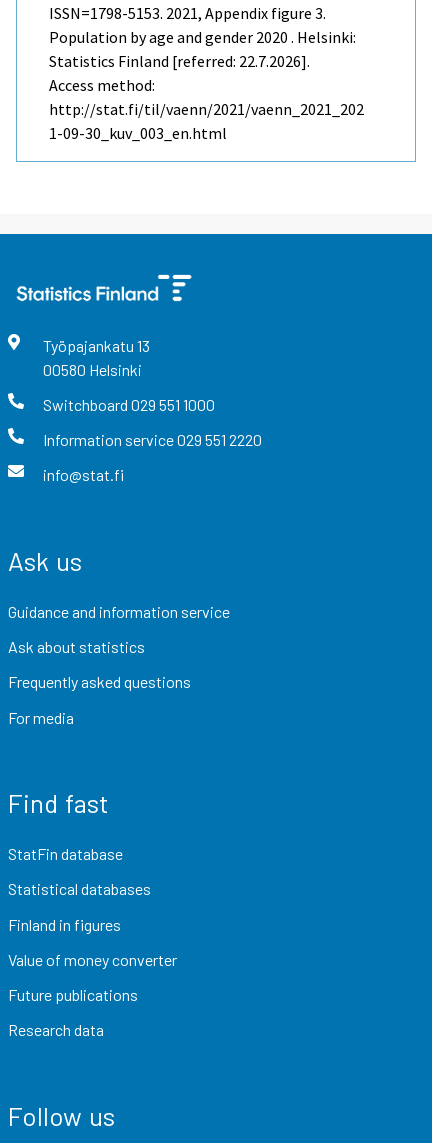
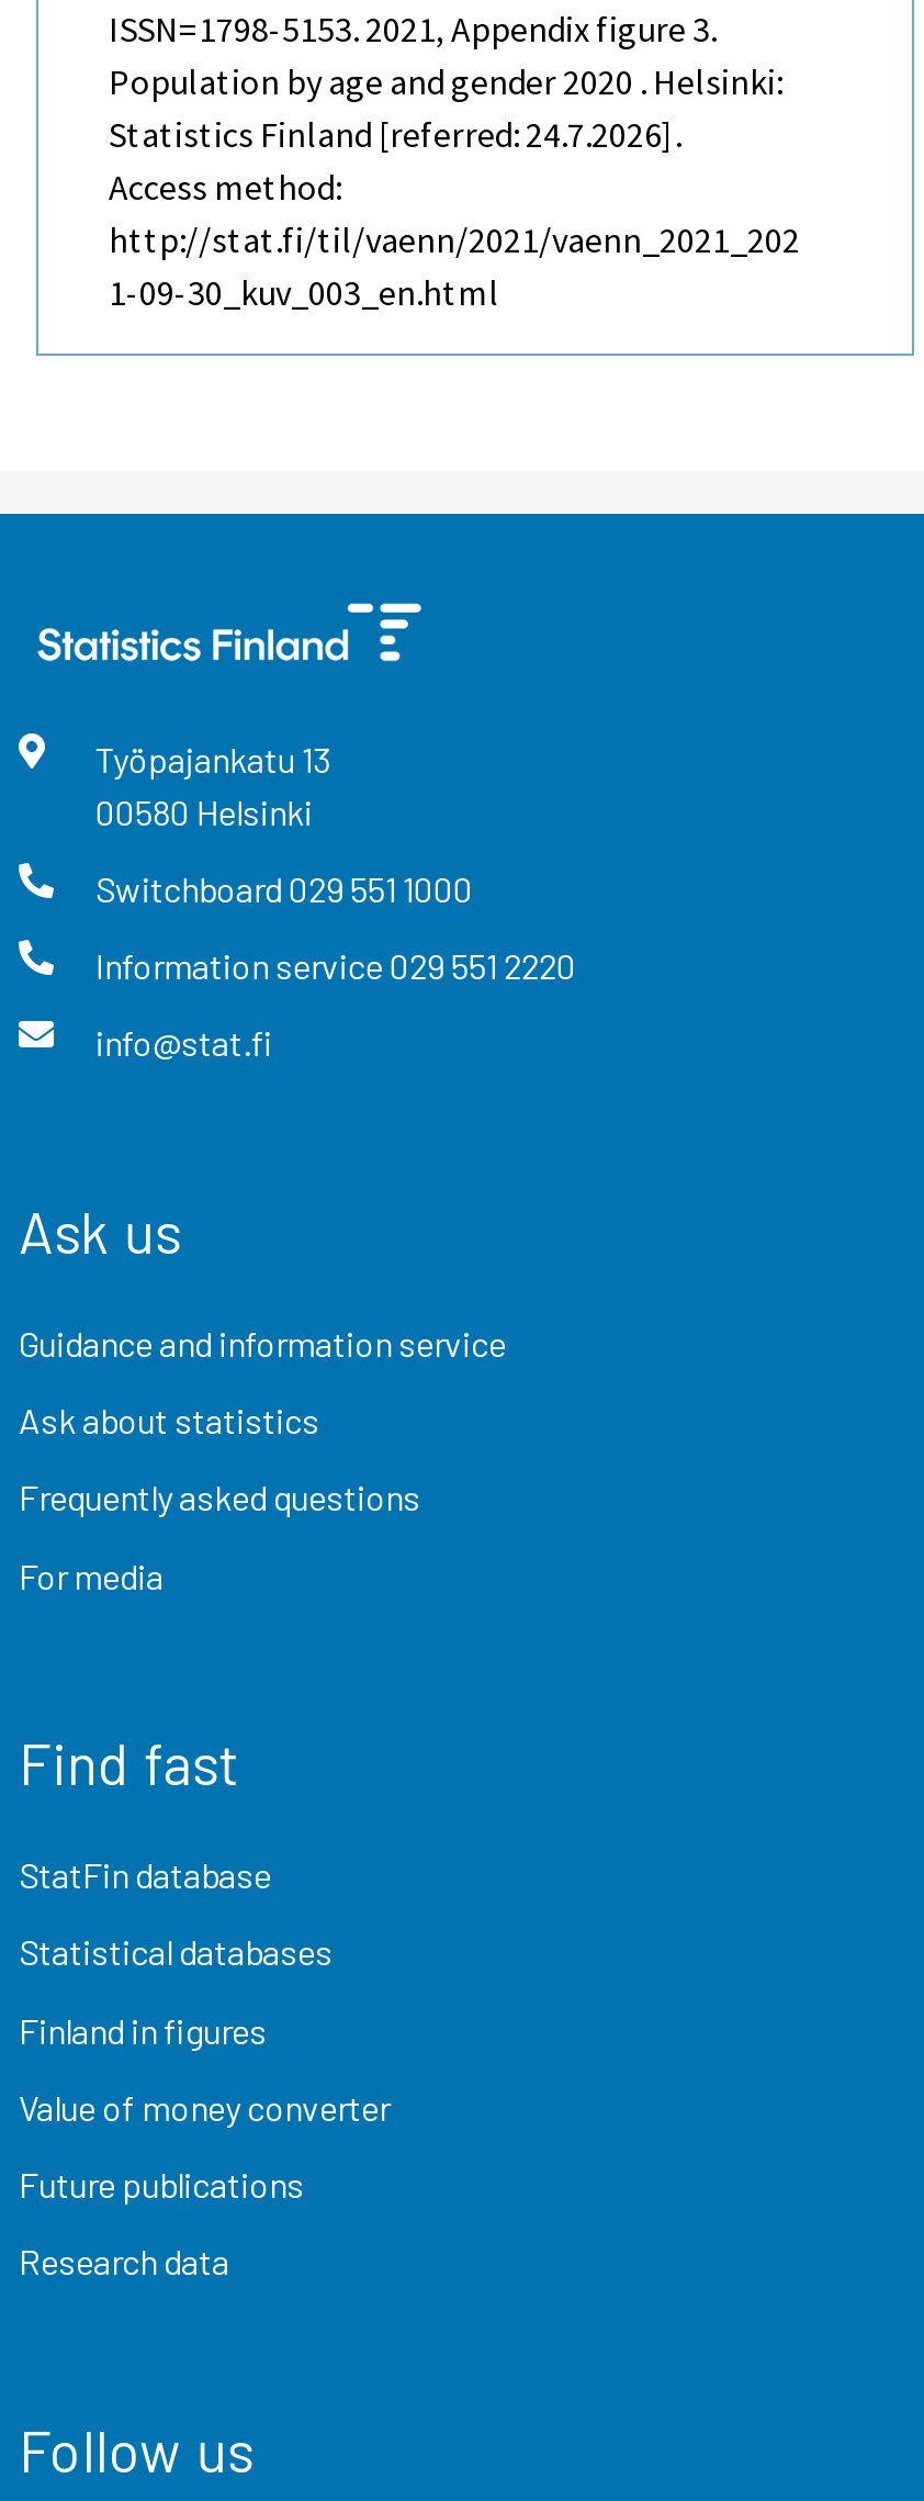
- Statistics Finland [referred: 22.7.2026].
+ Statistics Finland [referred: 24.7.2026].
